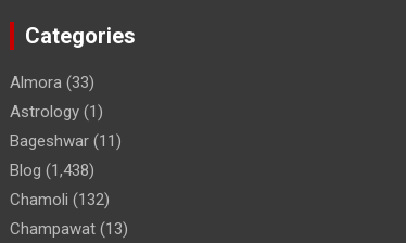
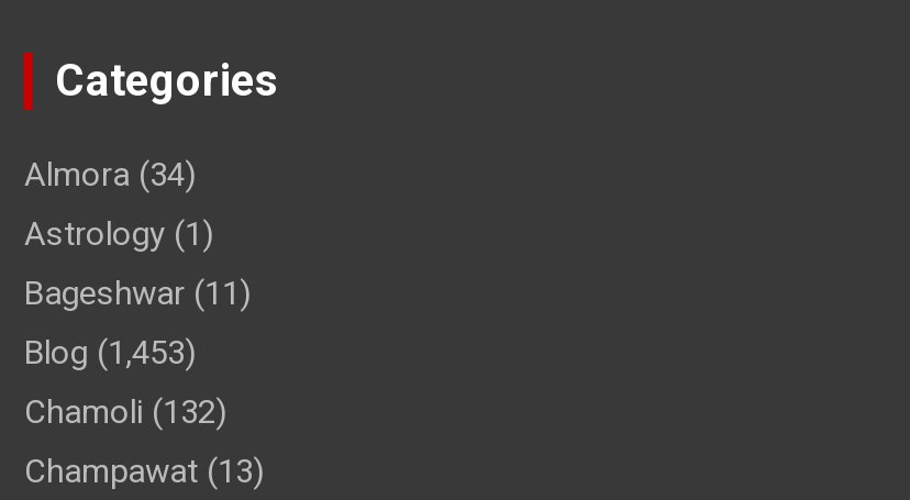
- Almora (33)
+ Almora (34)

- Blog (1,438)
+ Blog (1,453)
